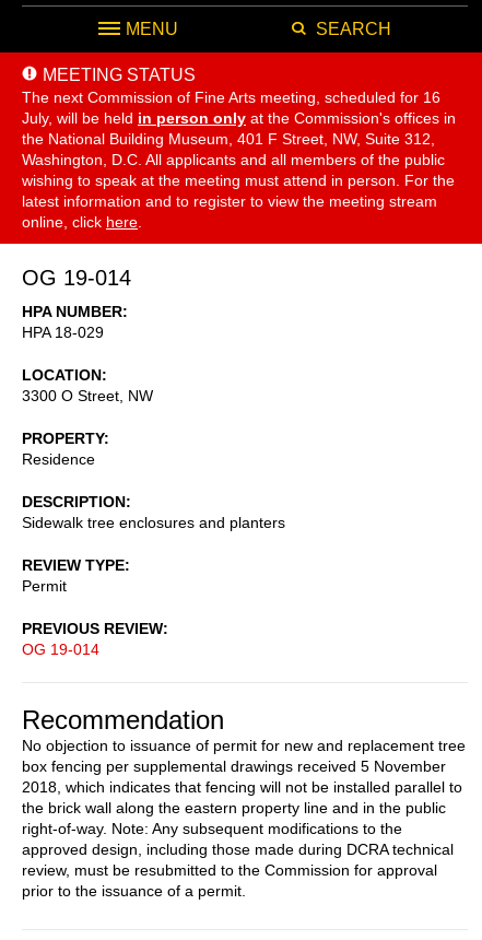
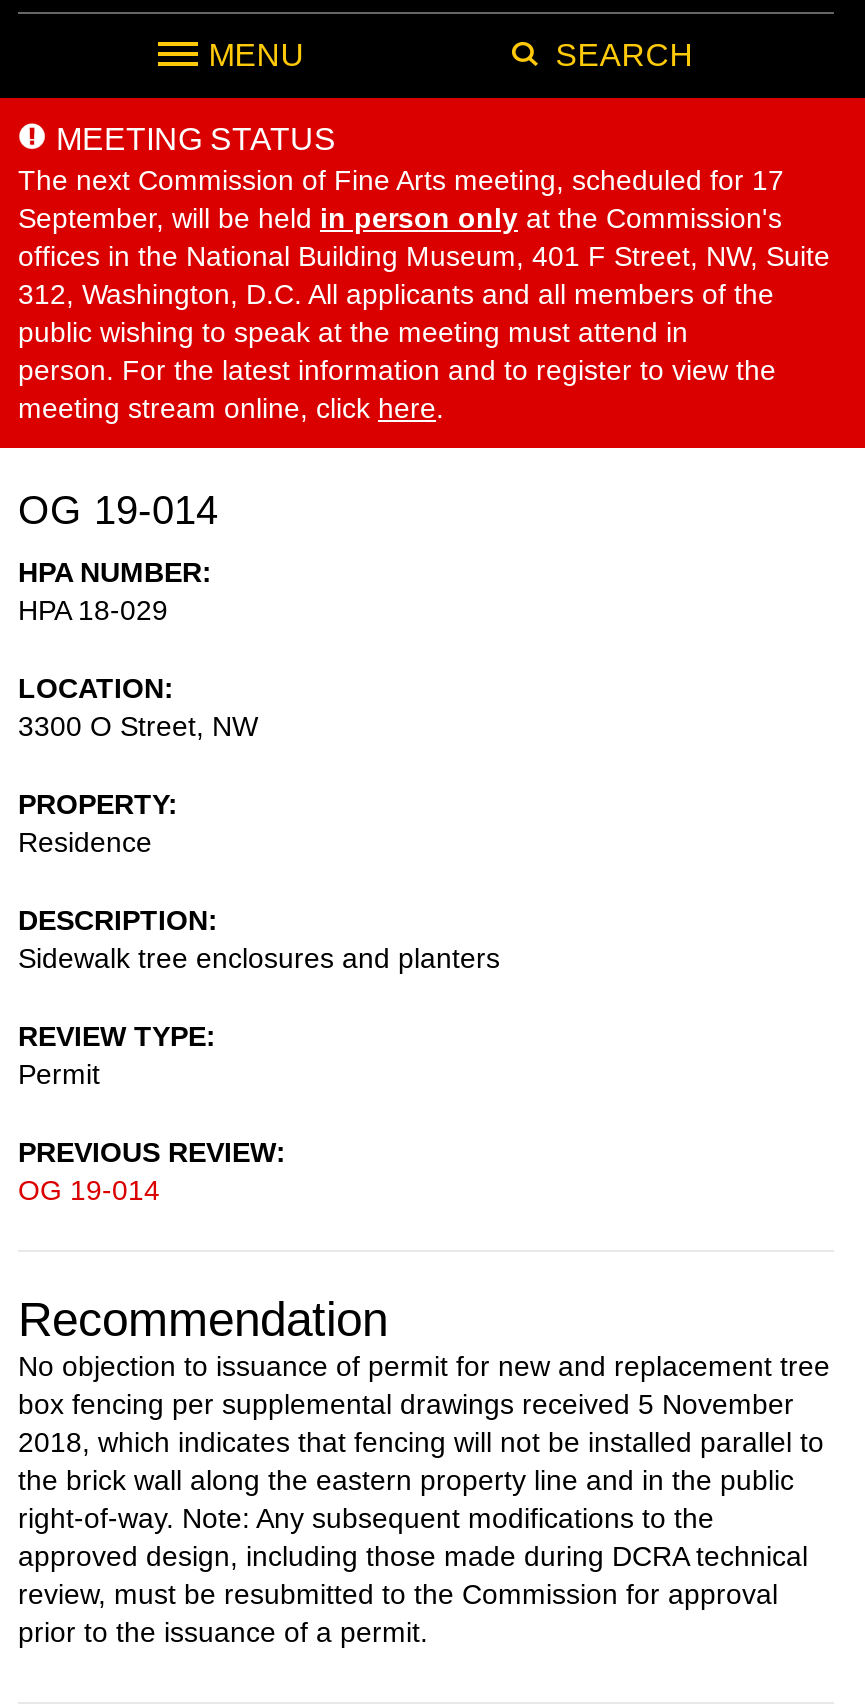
- The next Commission of Fine Arts meeting, scheduled for 16
- July, will be held in person only at the Commission's offices in
- the National Building Museum, 401 F Street, NW, Suite 312,
- Washington, D.C. All applicants and all members of the public
- wishing to speak at the meeting must attend in person. For the
- latest information and to register to view the meeting stream
- online, click here.
+ The next Commission of Fine Arts meeting, scheduled for 17
+ September, will be held in person only at the Commission's
+ offices in the National Building Museum, 401 F Street, NW, Suite
+ 312, Washington, D.C. All applicants and all members of the
+ public wishing to speak at the meeting must attend in
+ person. For the latest information and to register to view the
+ meeting stream online, click here.
